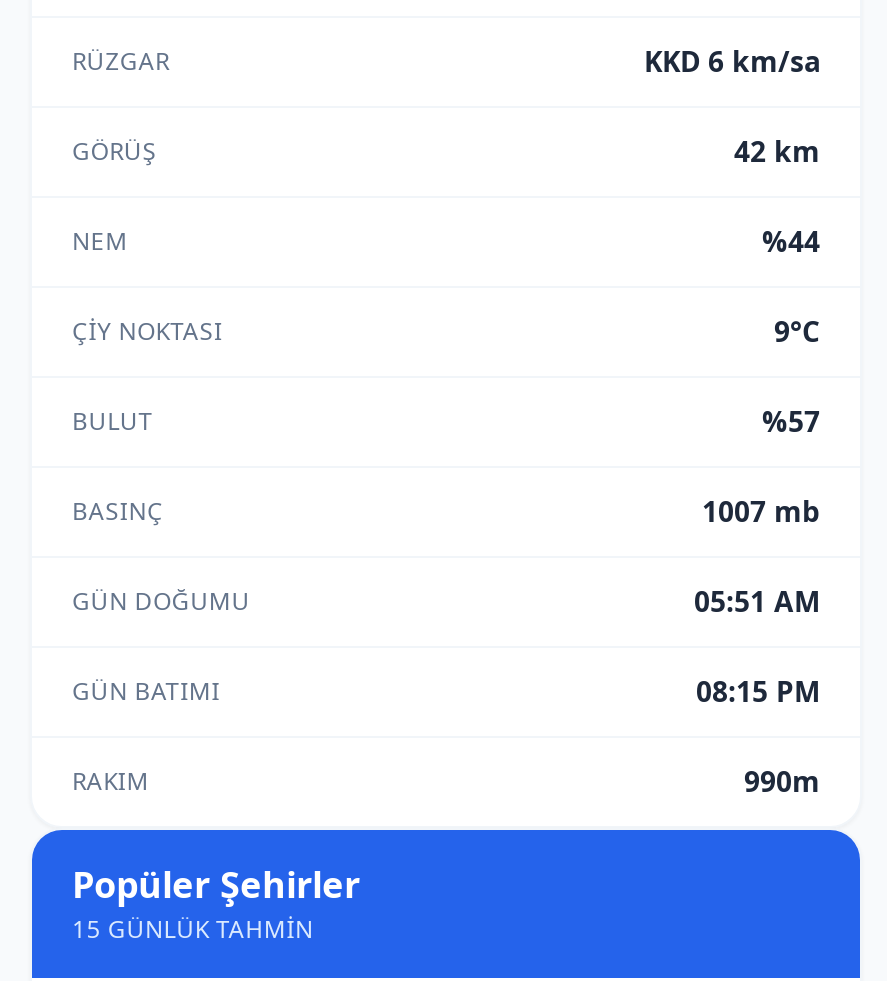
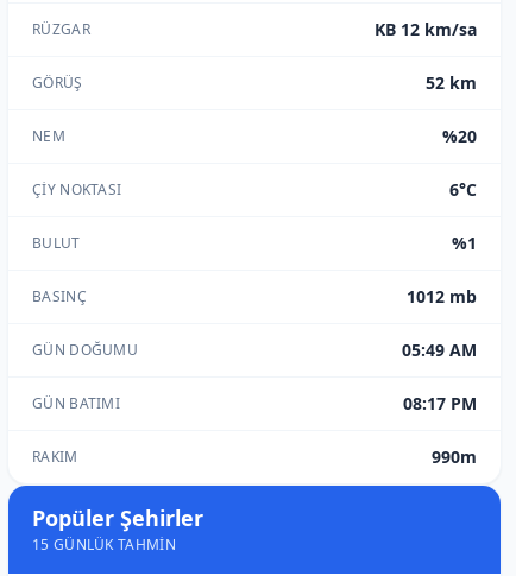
- KKD 6 km/sa
+ KB 12 km/sa

- 42 km
+ 52 km

- %44
+ %20

- 9°C
+ 6°C

- %57
+ %1

- 1007 mb
+ 1012 mb

- 05:51 AM
+ 05:49 AM

- 08:15 PM
+ 08:17 PM
